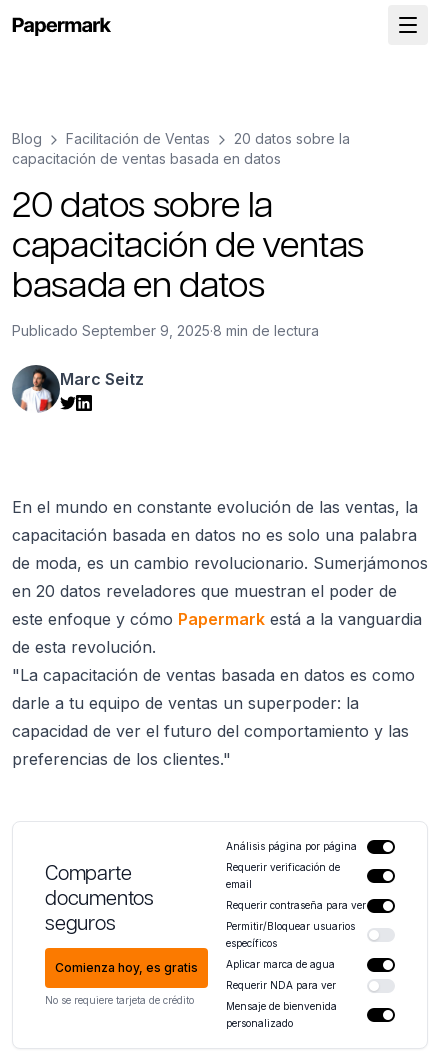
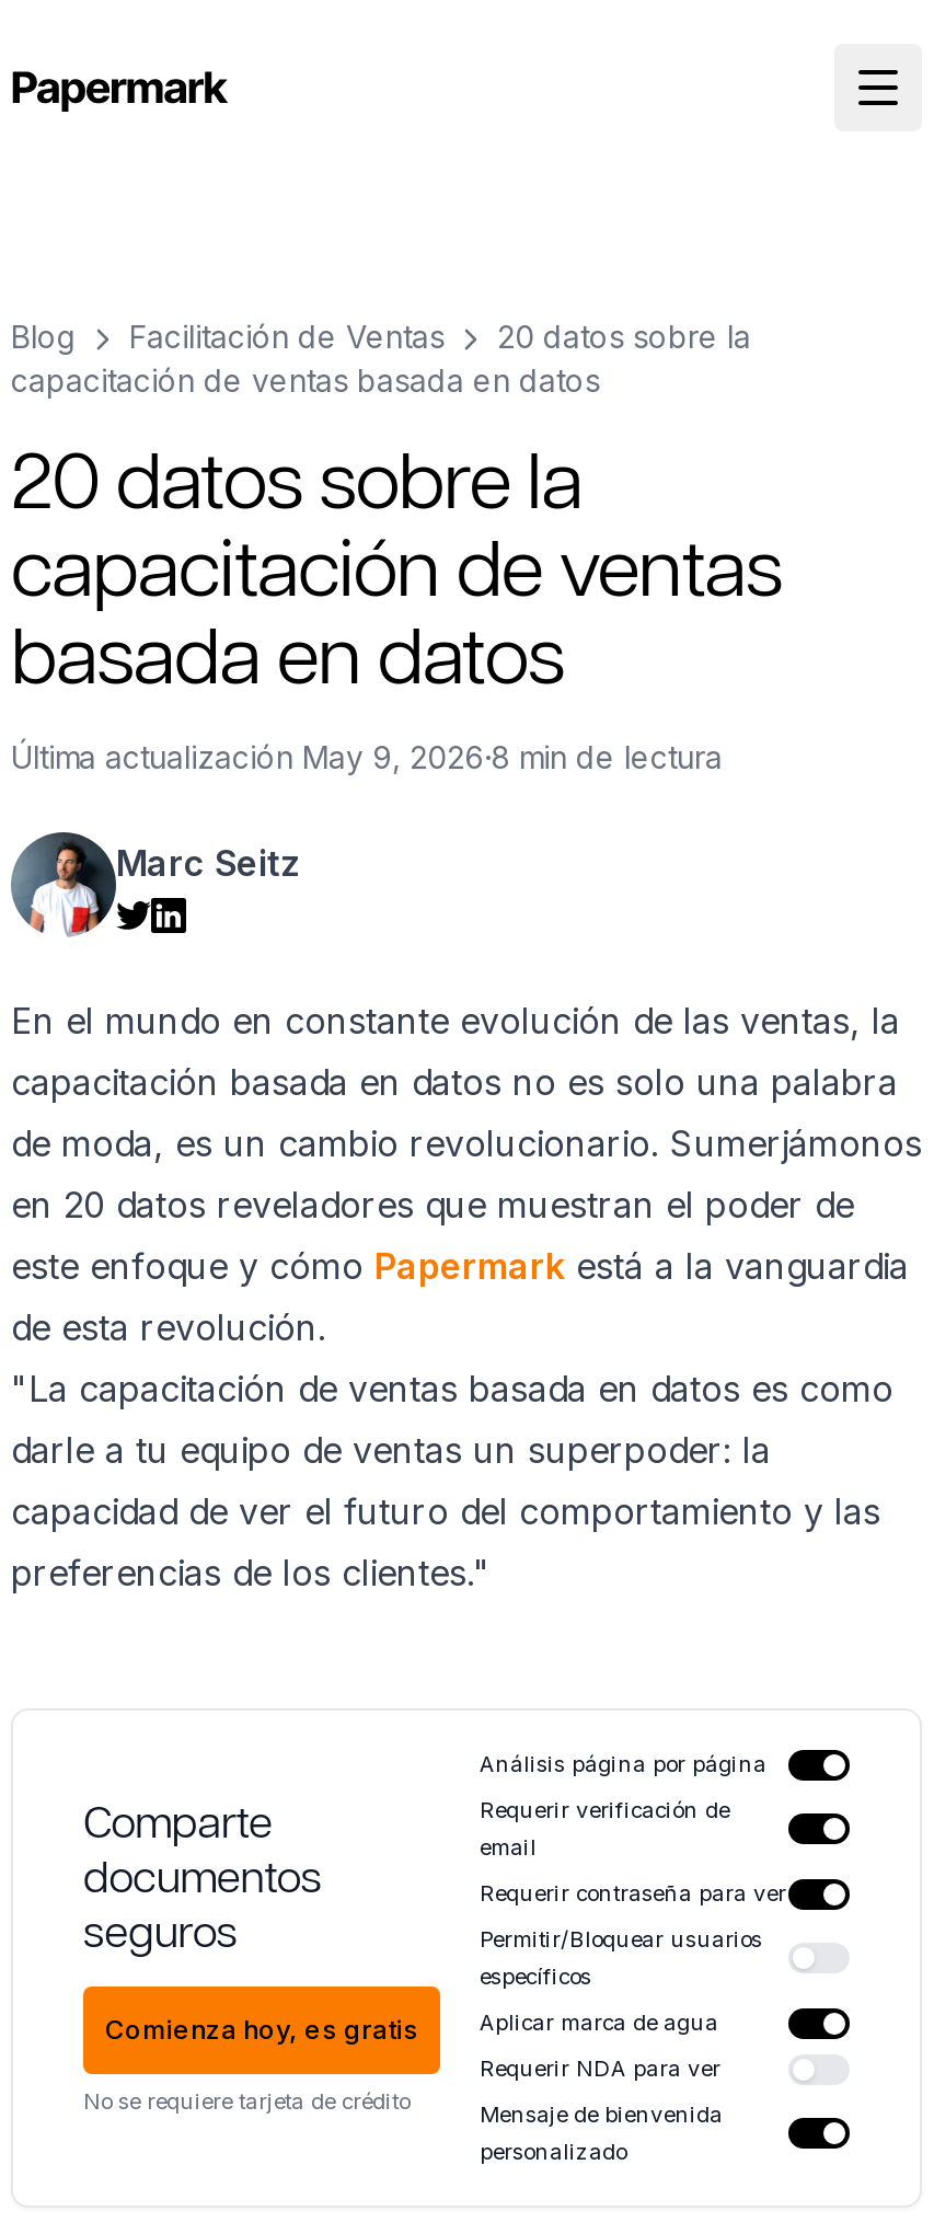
- Publicado September 9, 2025·8 min de lectura
+ Última actualización May 9, 2026·8 min de lectura
